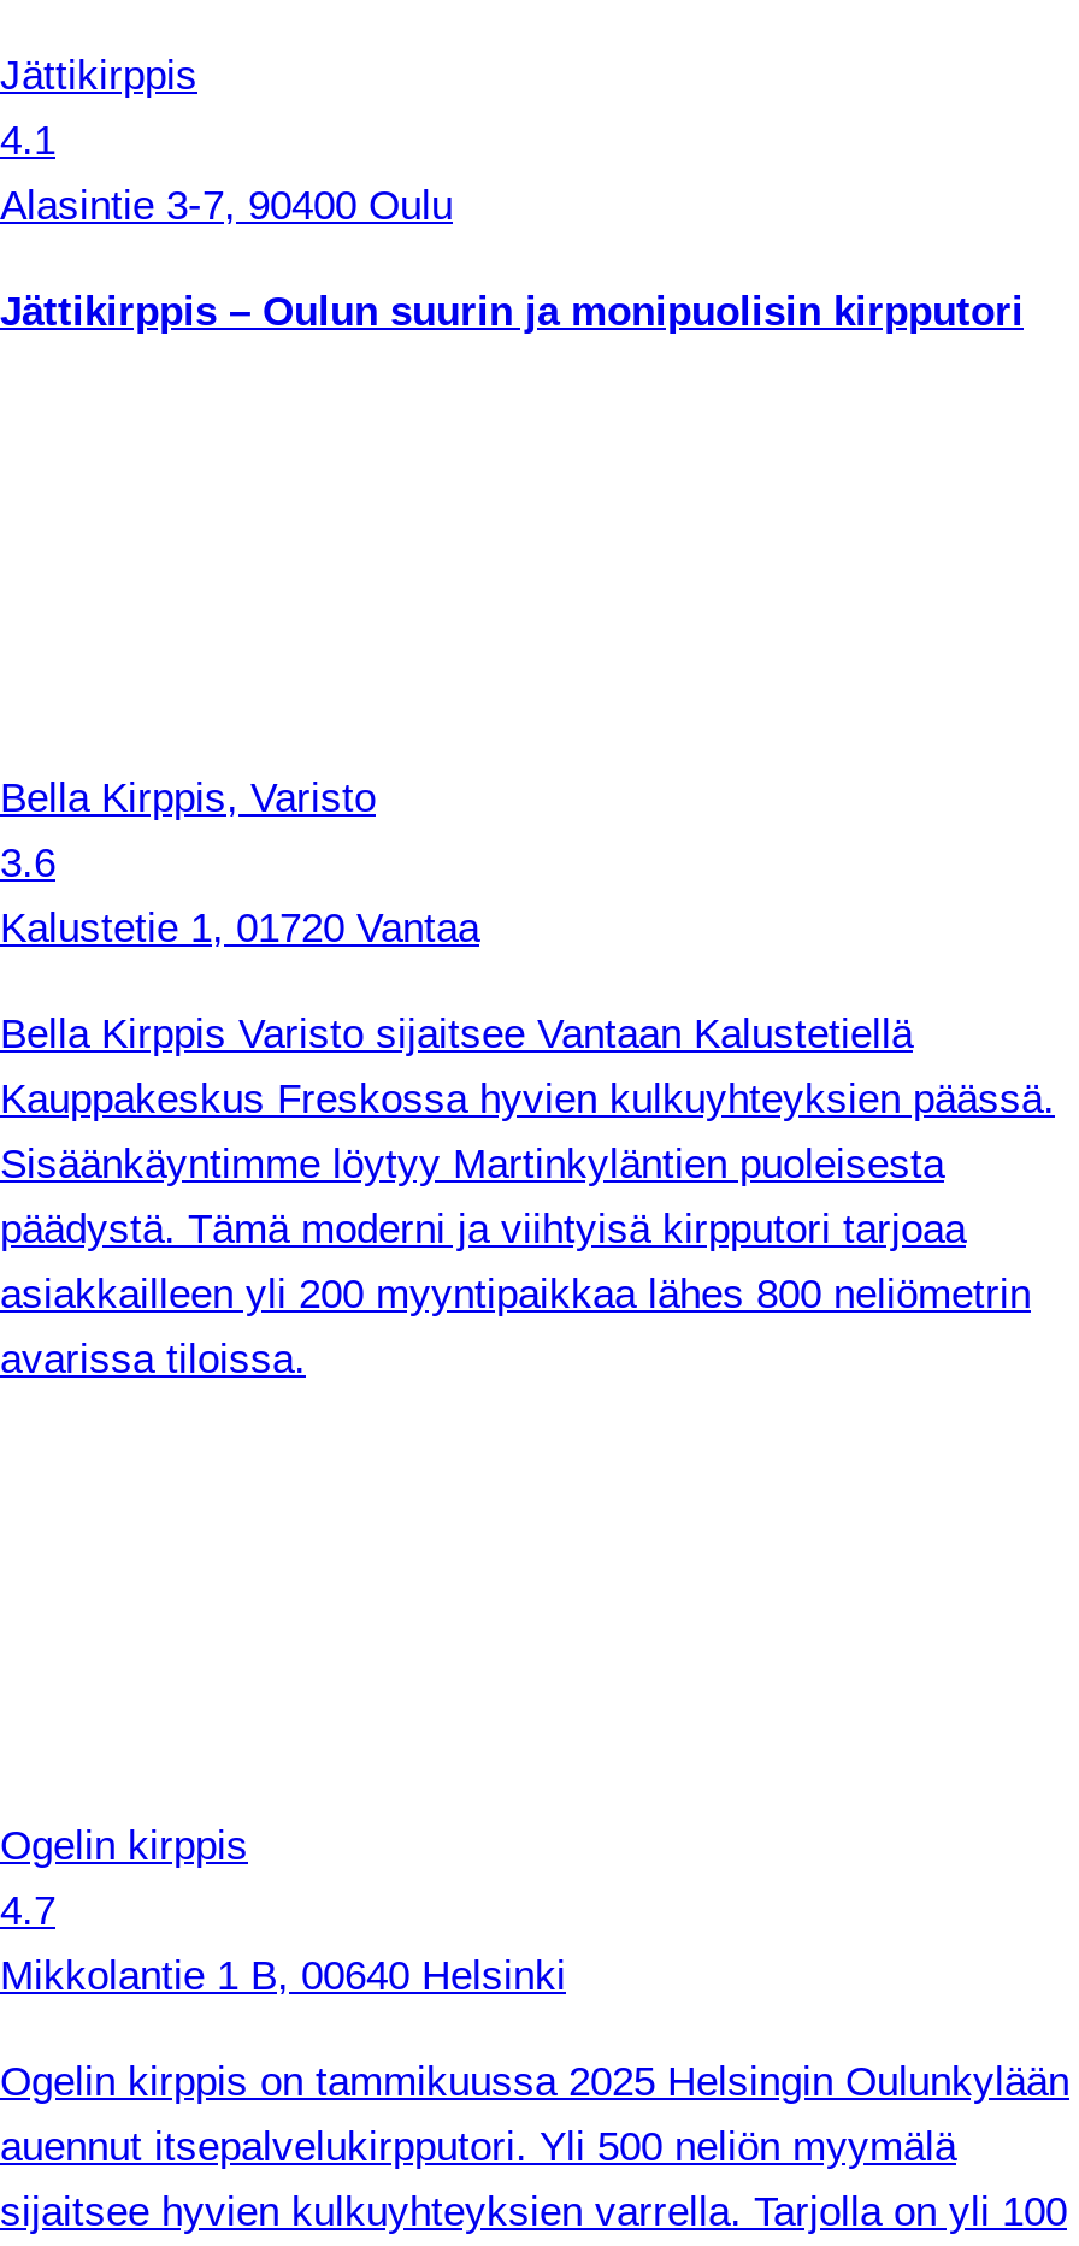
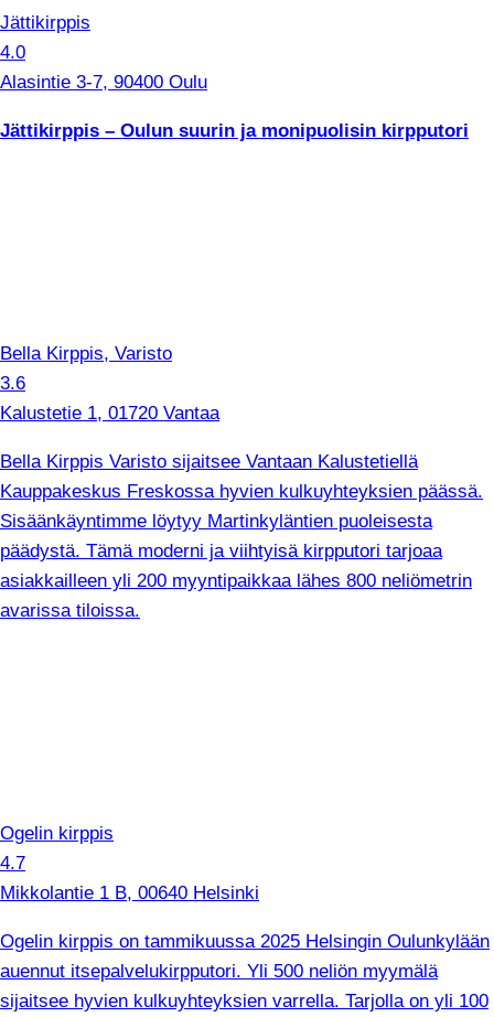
- 4.1
+ 4.0
